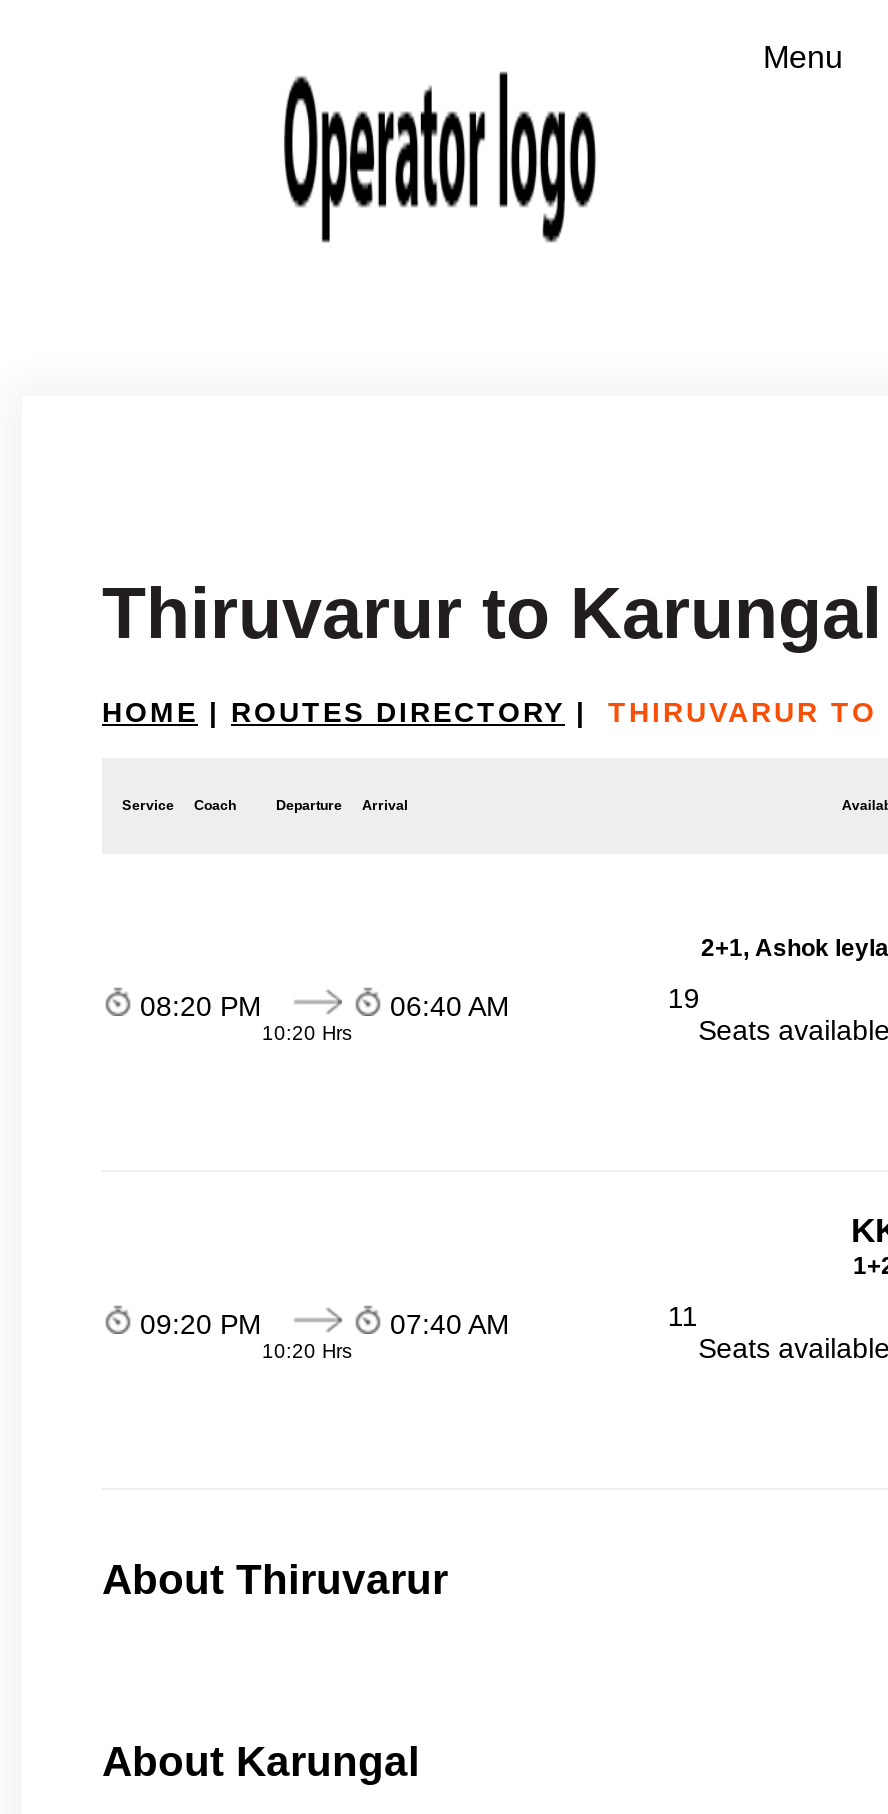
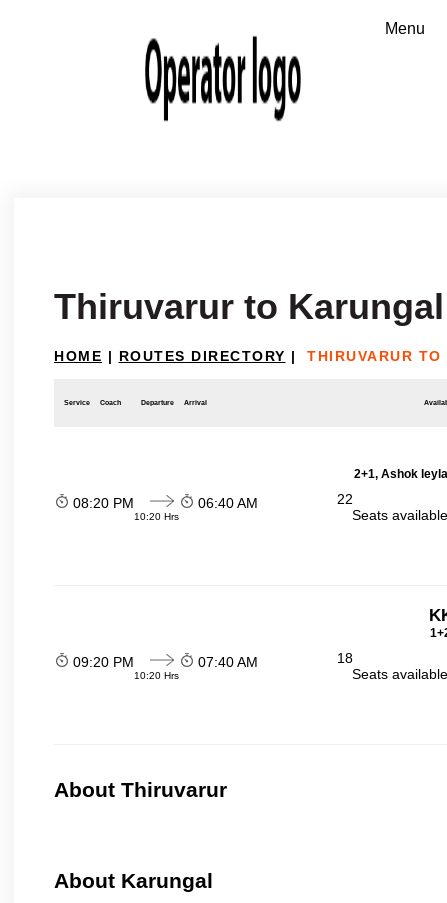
- 19
+ 22

- 11
+ 18
